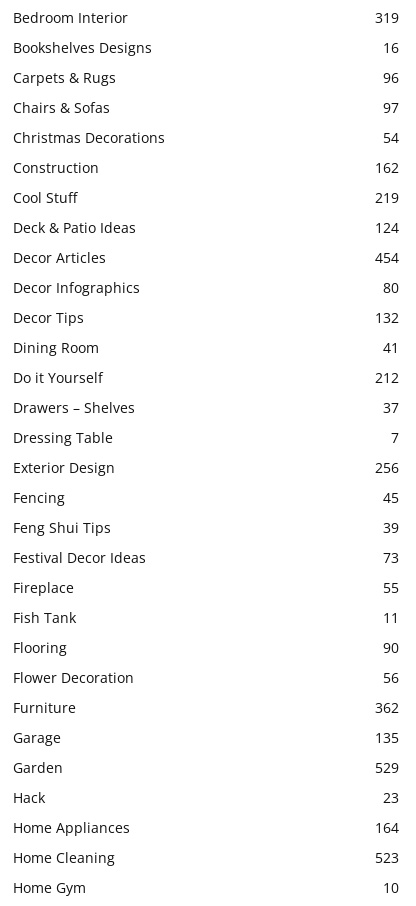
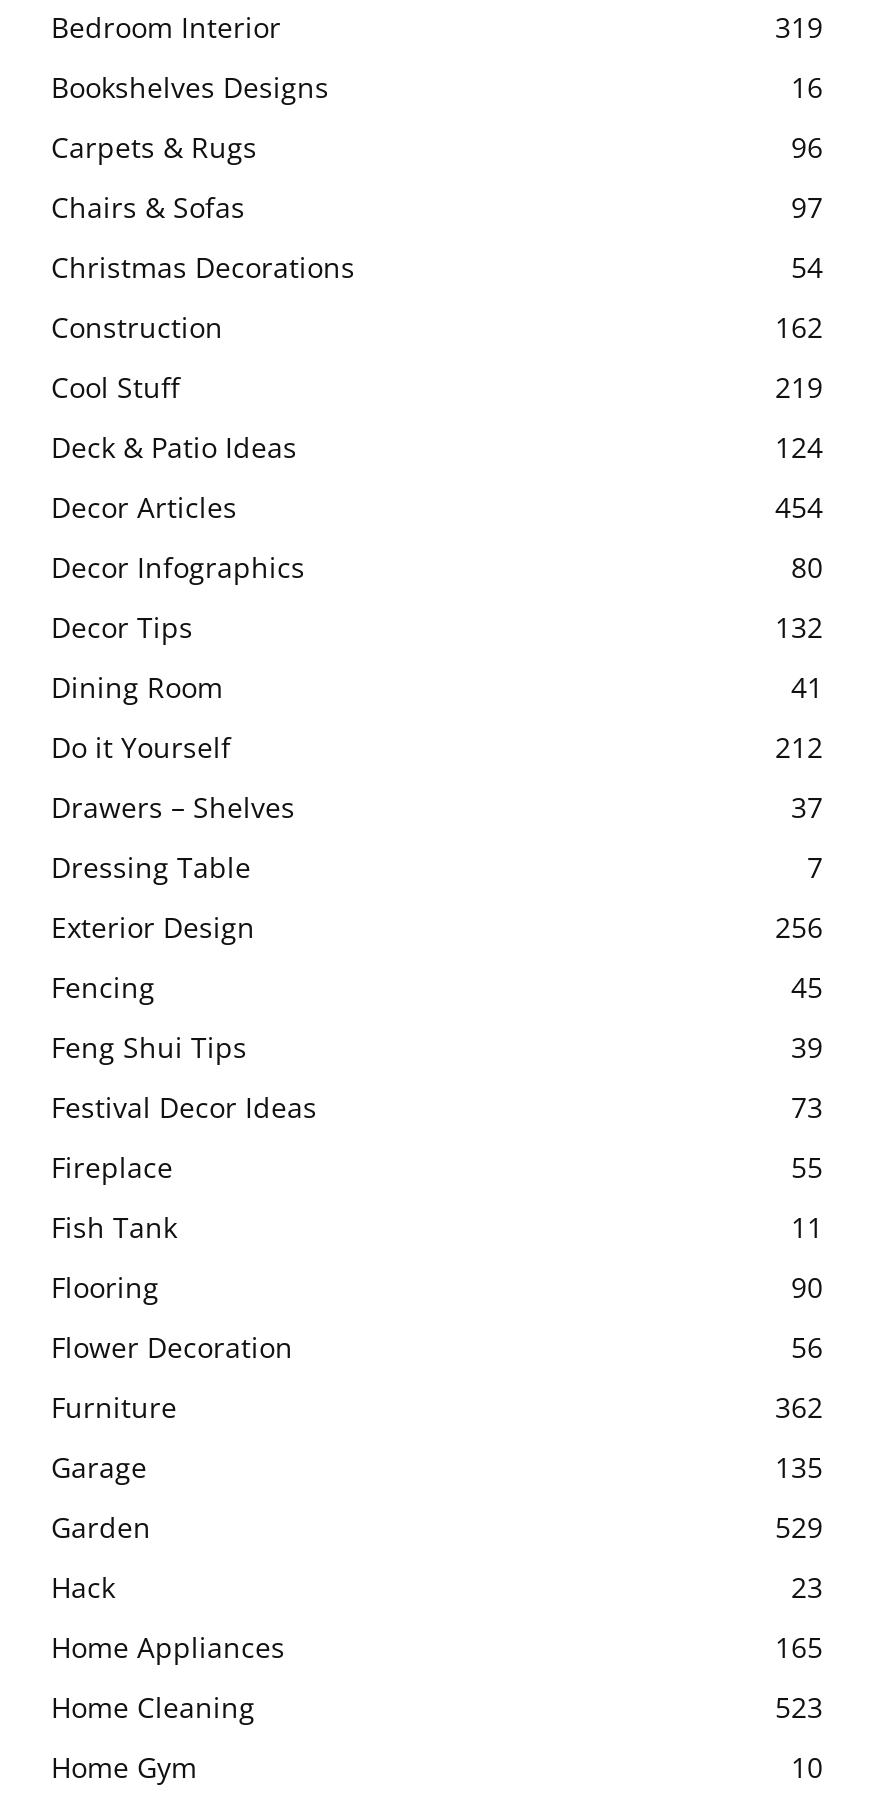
- 164
+ 165
